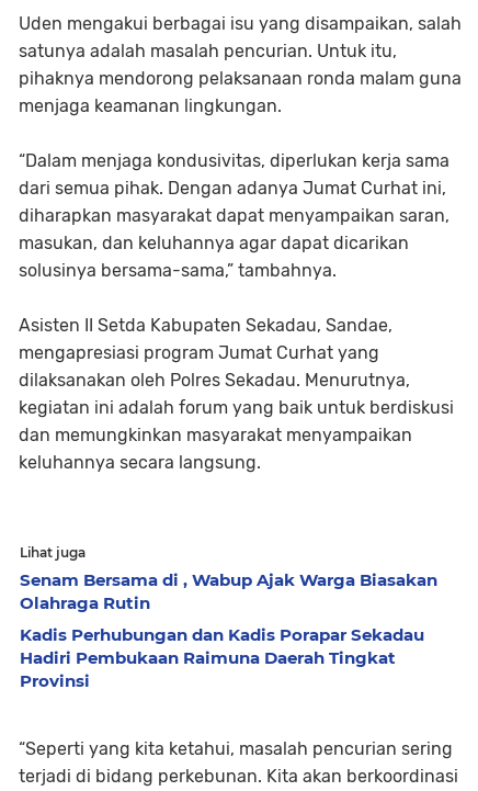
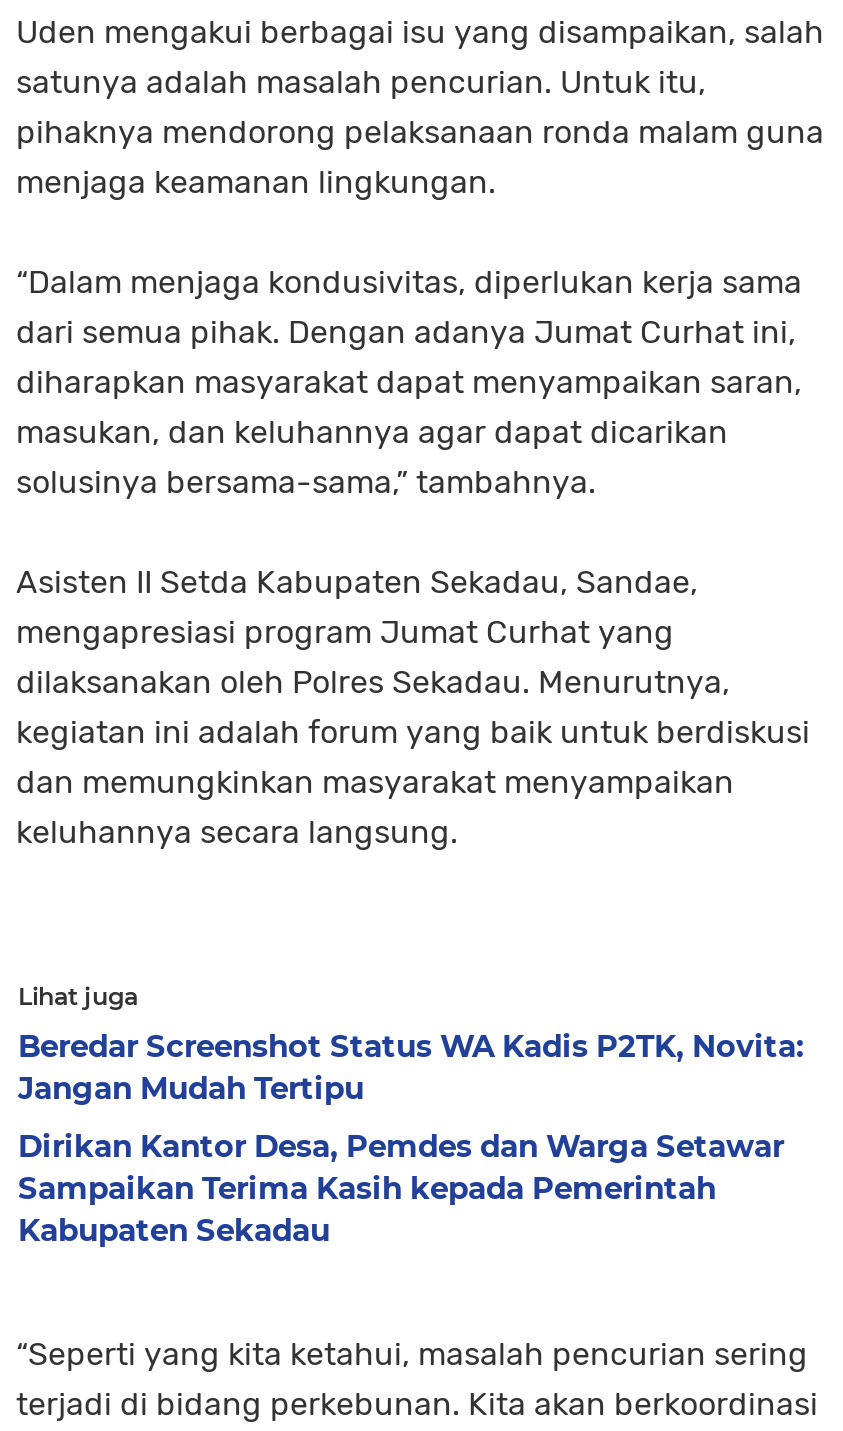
- Senam Bersama di , Wabup Ajak Warga Biasakan
- Olahraga Rutin
+ Beredar Screenshot Status WA Kadis P2TK, Novita:
+ Jangan Mudah Tertipu

- Kadis Perhubungan dan Kadis Porapar Sekadau
- Hadiri Pembukaan Raimuna Daerah Tingkat
- Provinsi
+ Dirikan Kantor Desa, Pemdes dan Warga Setawar
+ Sampaikan Terima Kasih kepada Pemerintah
+ Kabupaten Sekadau
